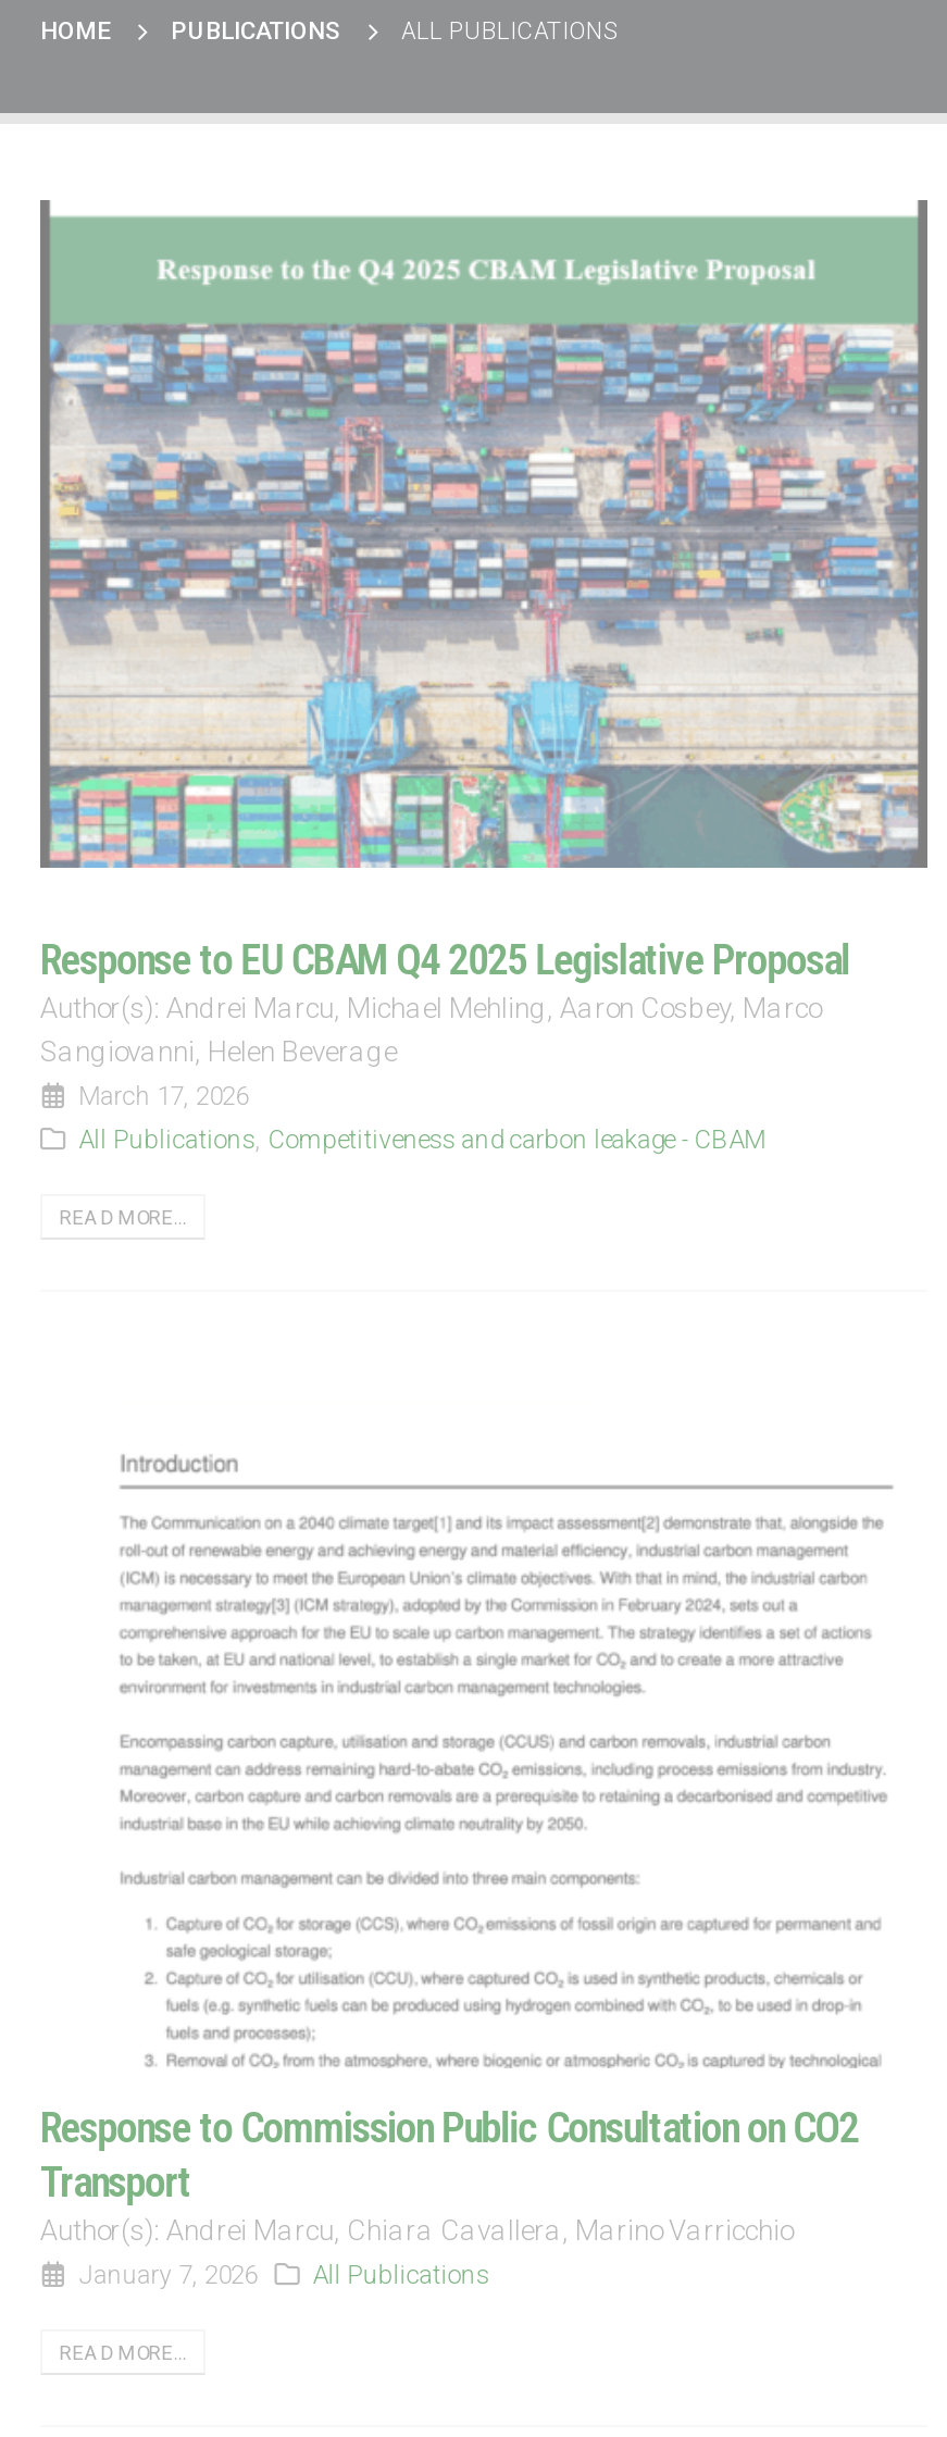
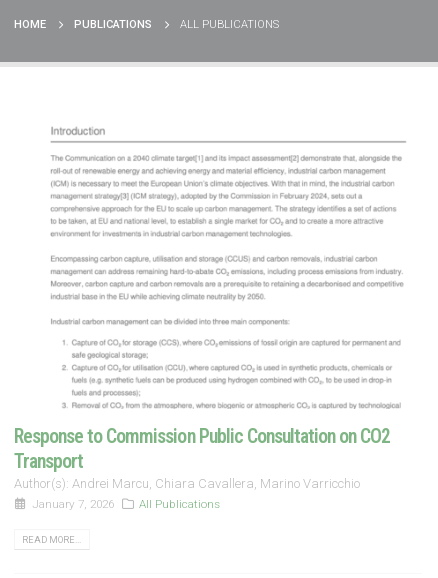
- [image]
- Response to EU CBAM Q4 2025 Legislative Proposal
- Author(s): Andrei Marcu, Michael Mehling, Aaron Cosbey, Marco
- Sangiovanni, Helen Beverage
- March 17, 2026
- All Publications, Competitiveness and carbon leakage - CBAM
- READ MORE...
